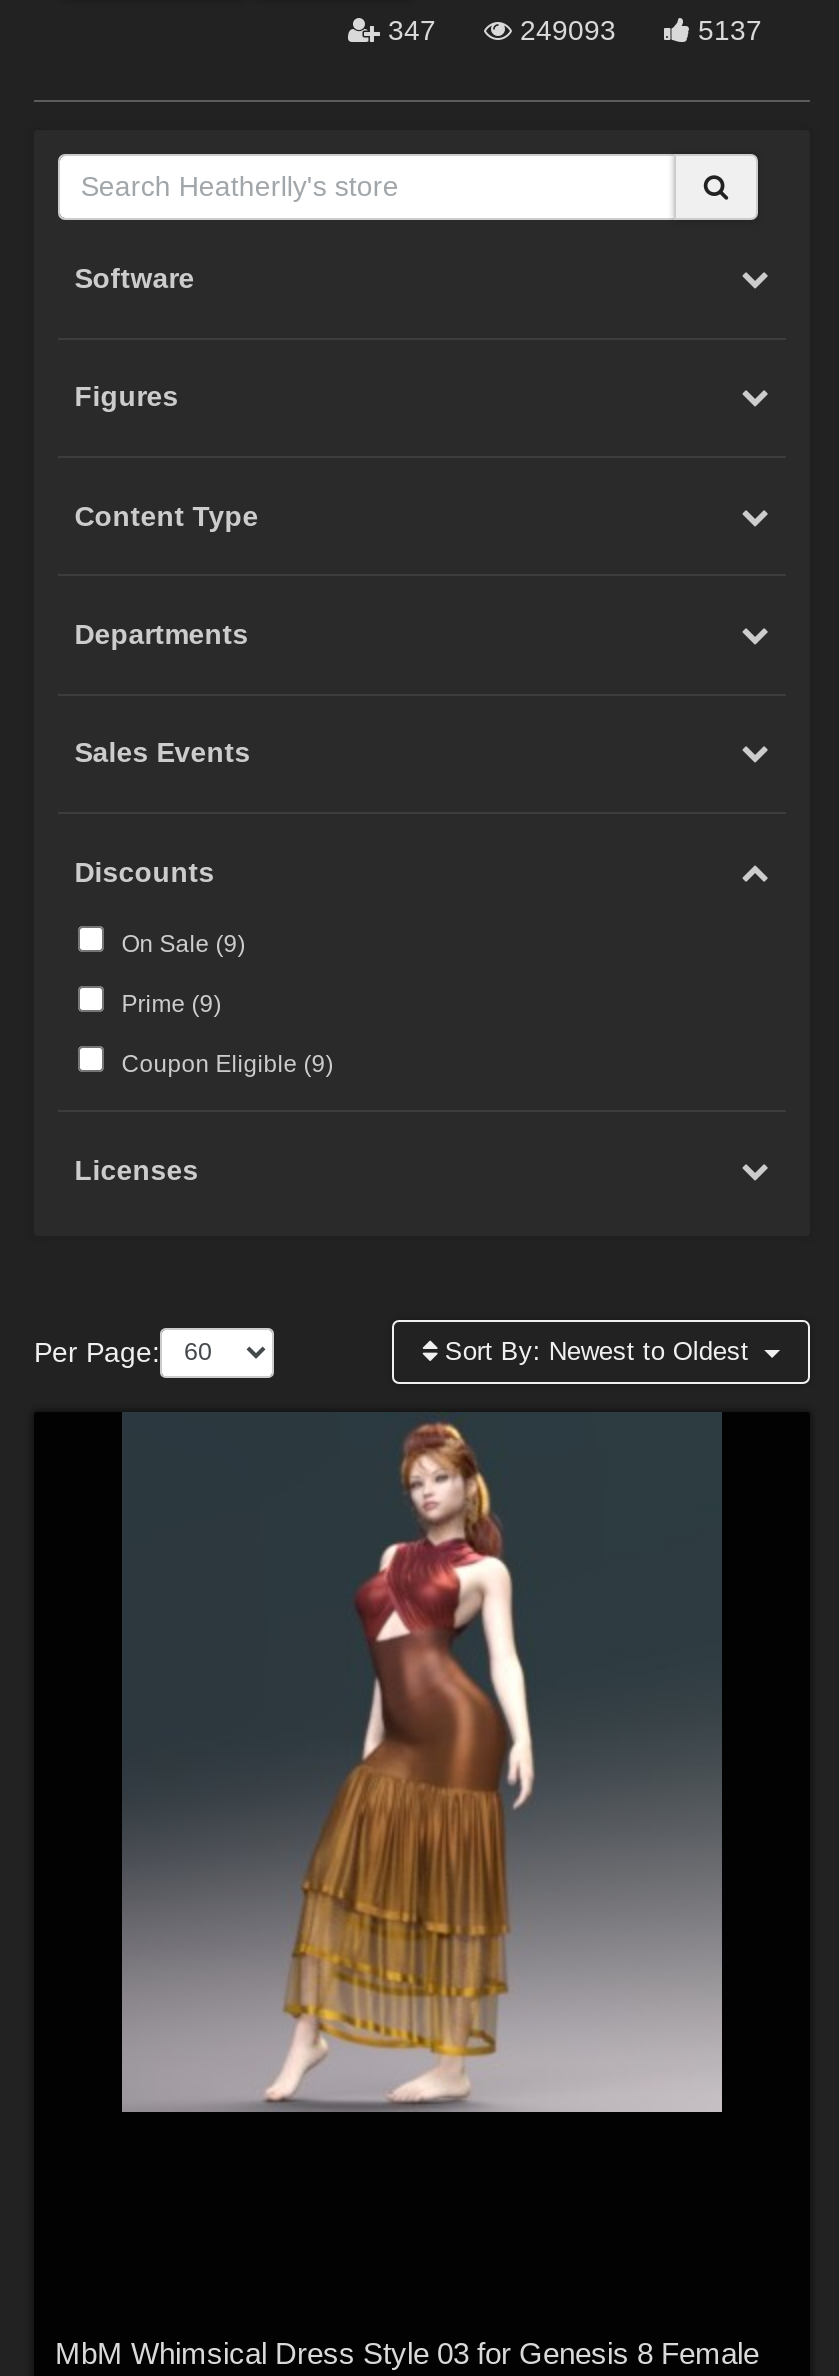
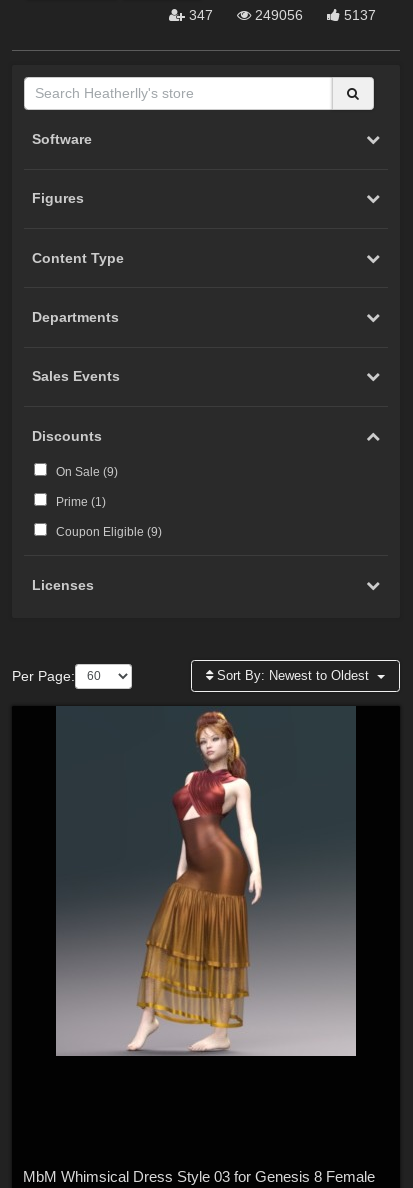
- 249093
+ 249056

- Prime (9)
+ Prime (1)
